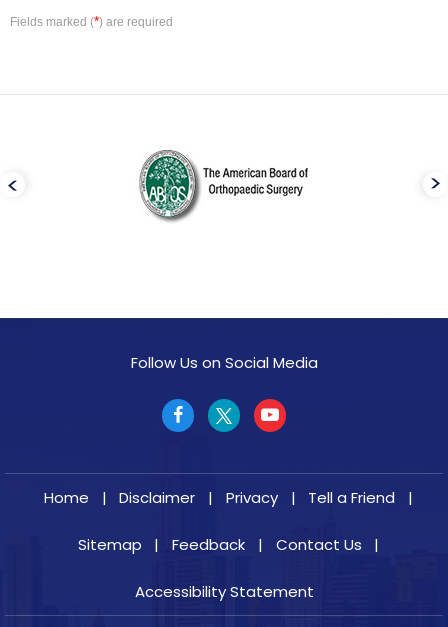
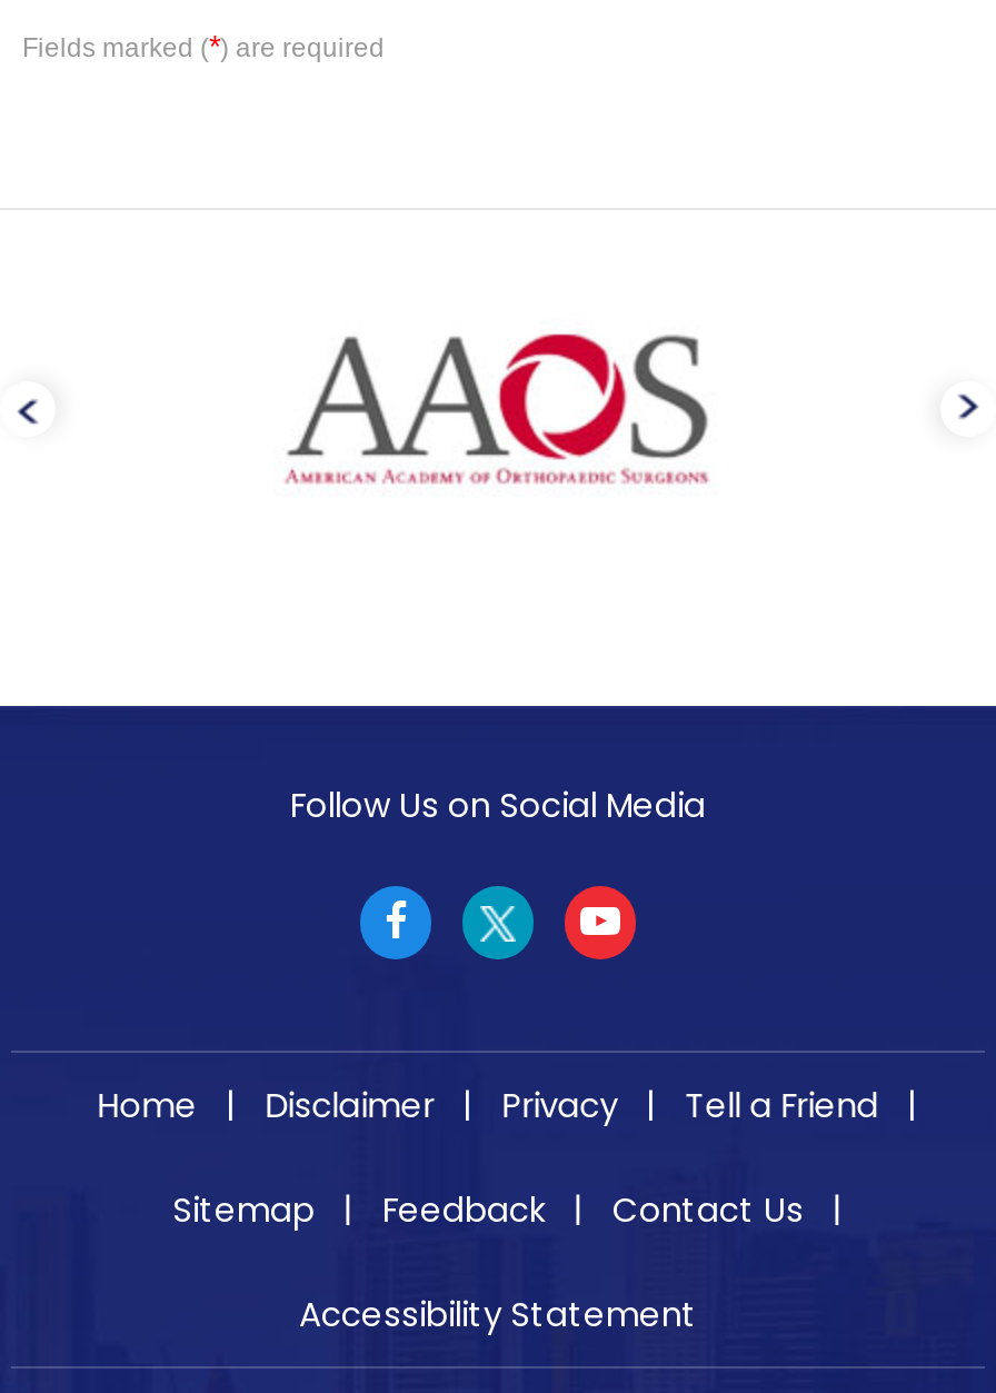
- [image]
+ [image]
